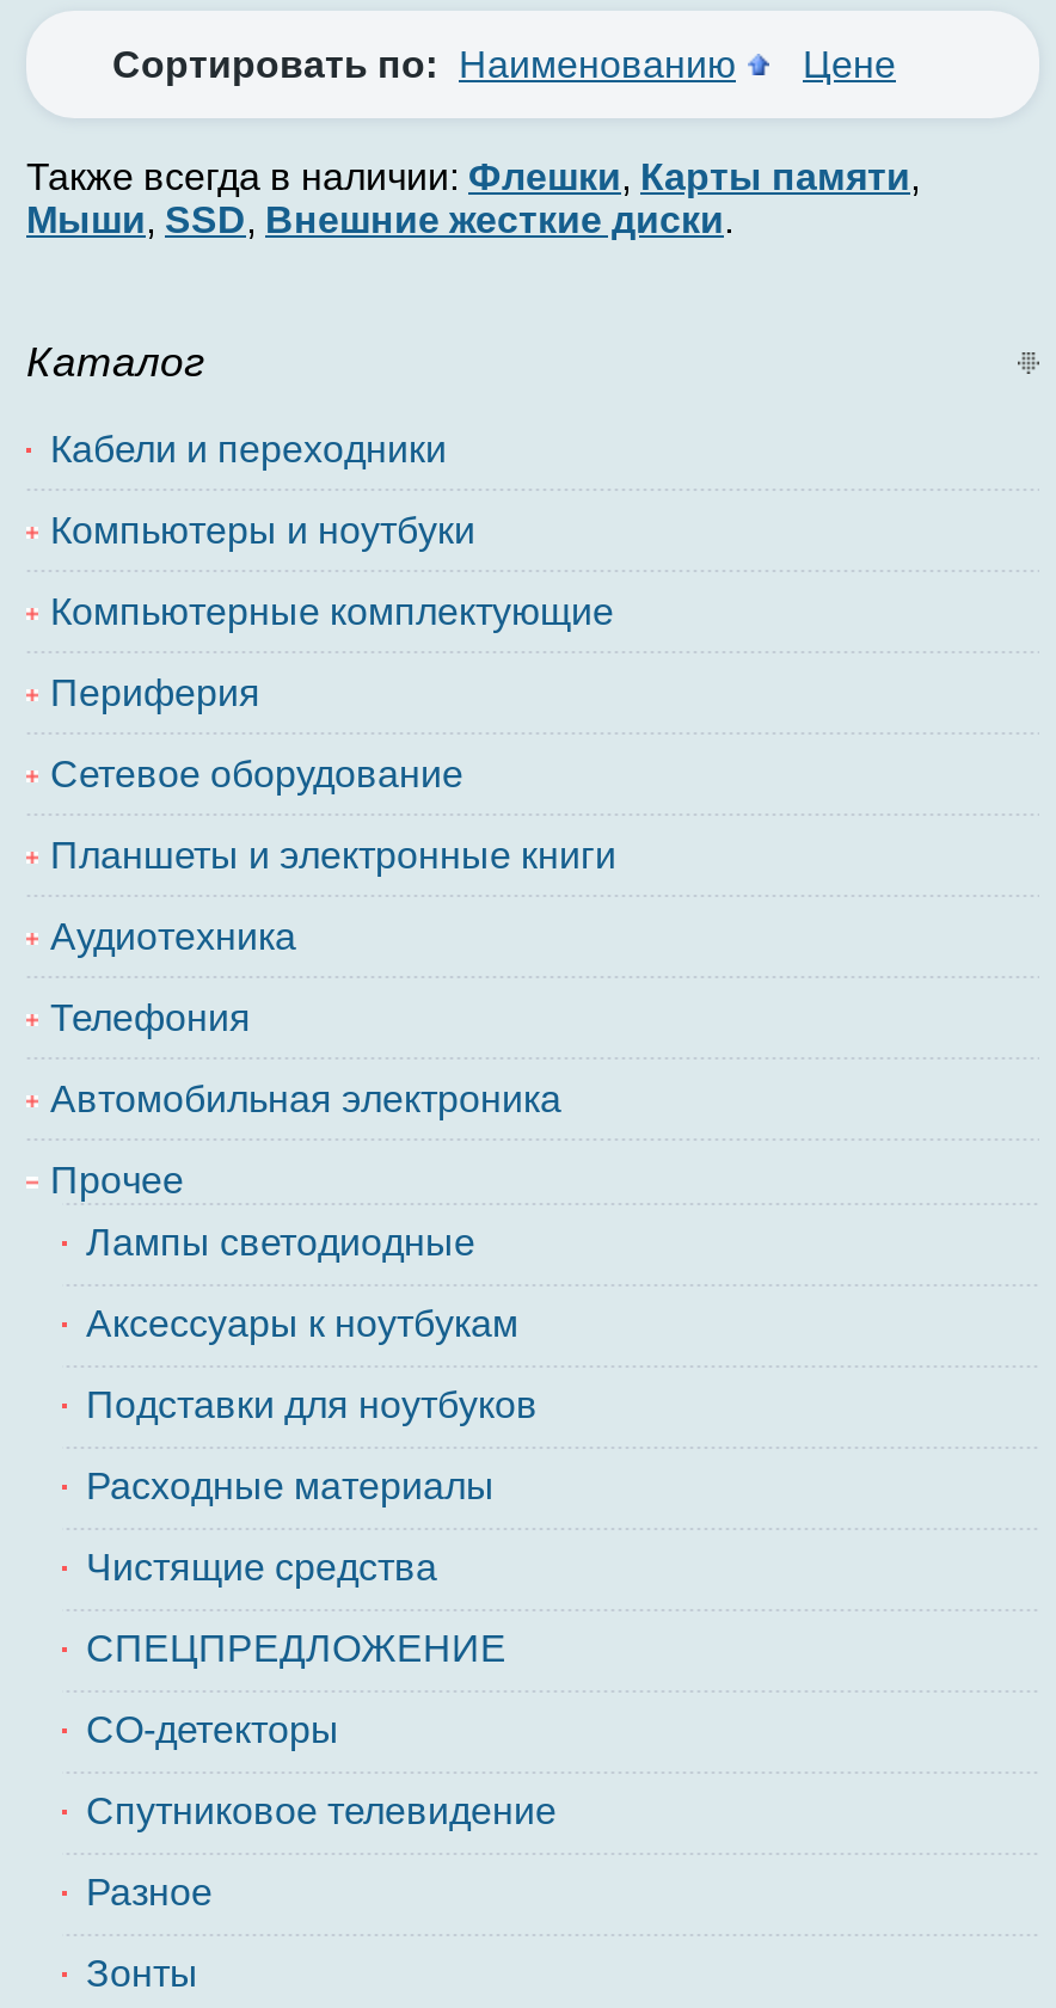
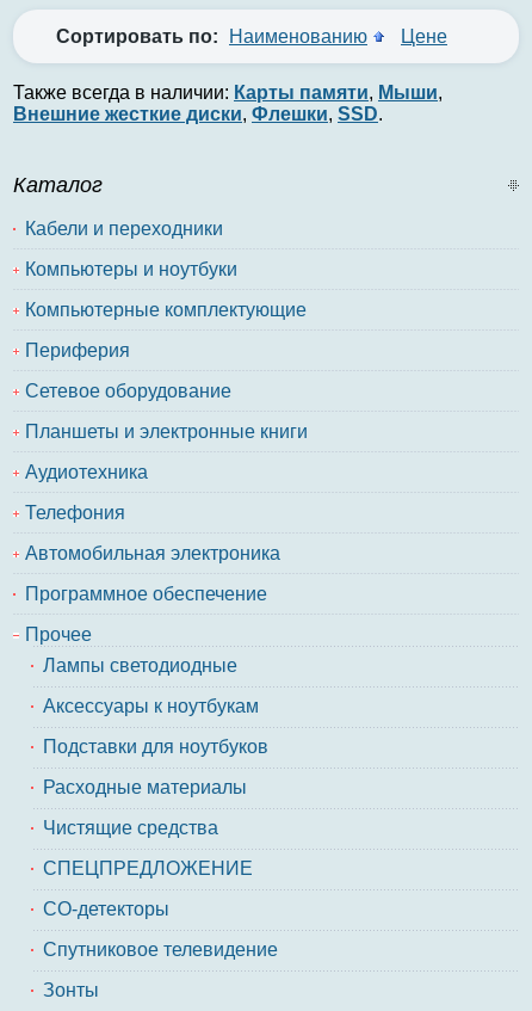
- Также всегда в наличии: Флешки, Карты памяти,
- Мыши, SSD, Внешние жесткие диски.
+ Также всегда в наличии: Карты памяти, Мыши,
+ Внешние жесткие диски, Флешки, SSD.

+ Программное обеспечение

moved down: Прочее | Лампы светодиодные | Аксессуары к ноутбукам | Подставки для ноутбуков | Расходные материалы | Чистящие средства | СПЕЦПРЕДЛОЖЕНИЕ | Спутниковое телевидение

- Разное
